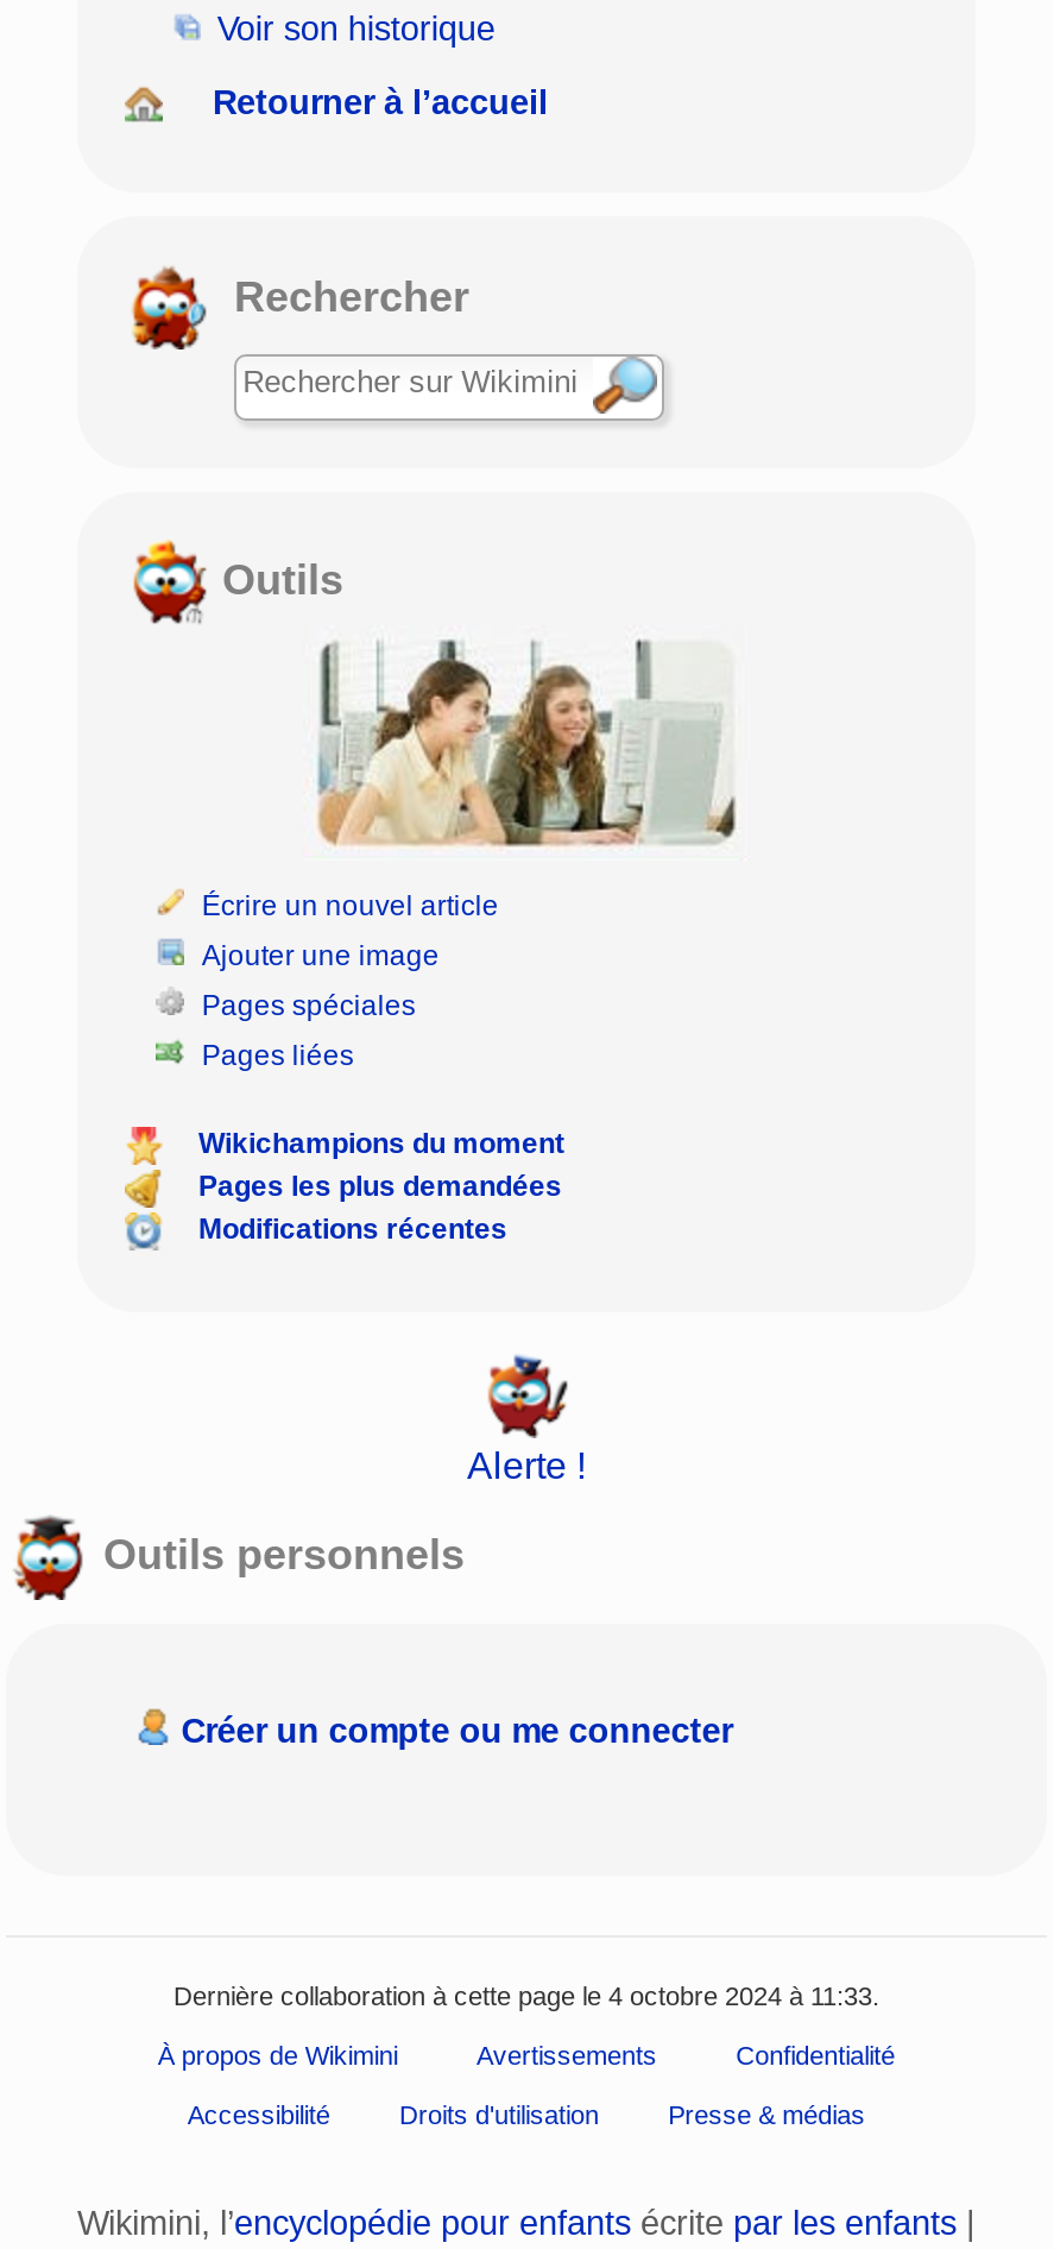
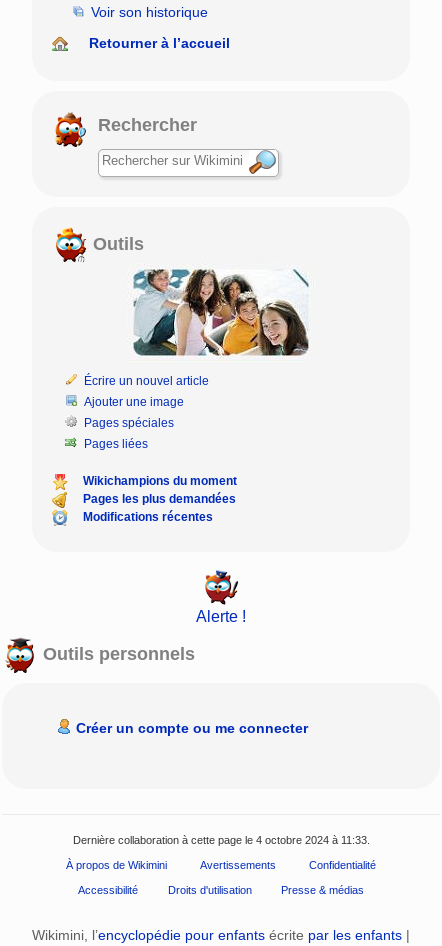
- [image]
+ [image]
